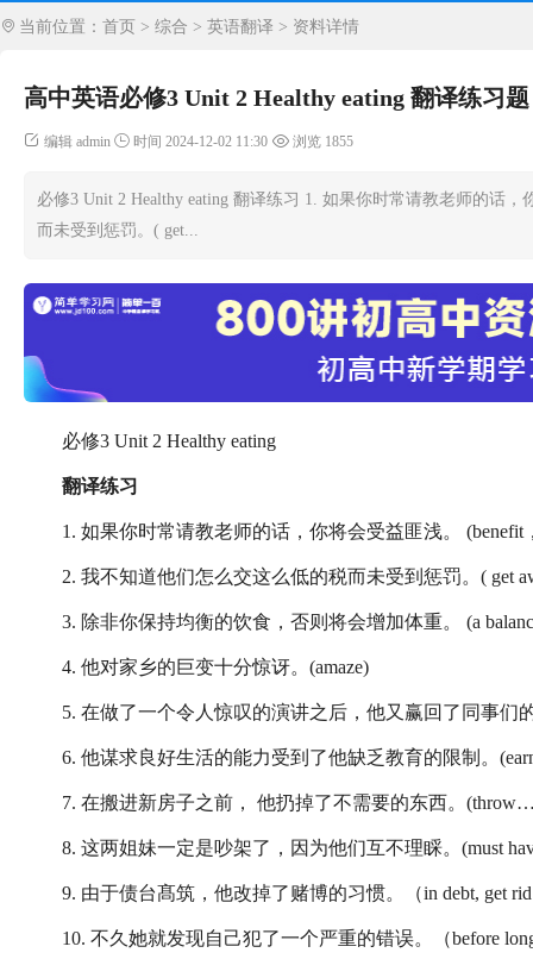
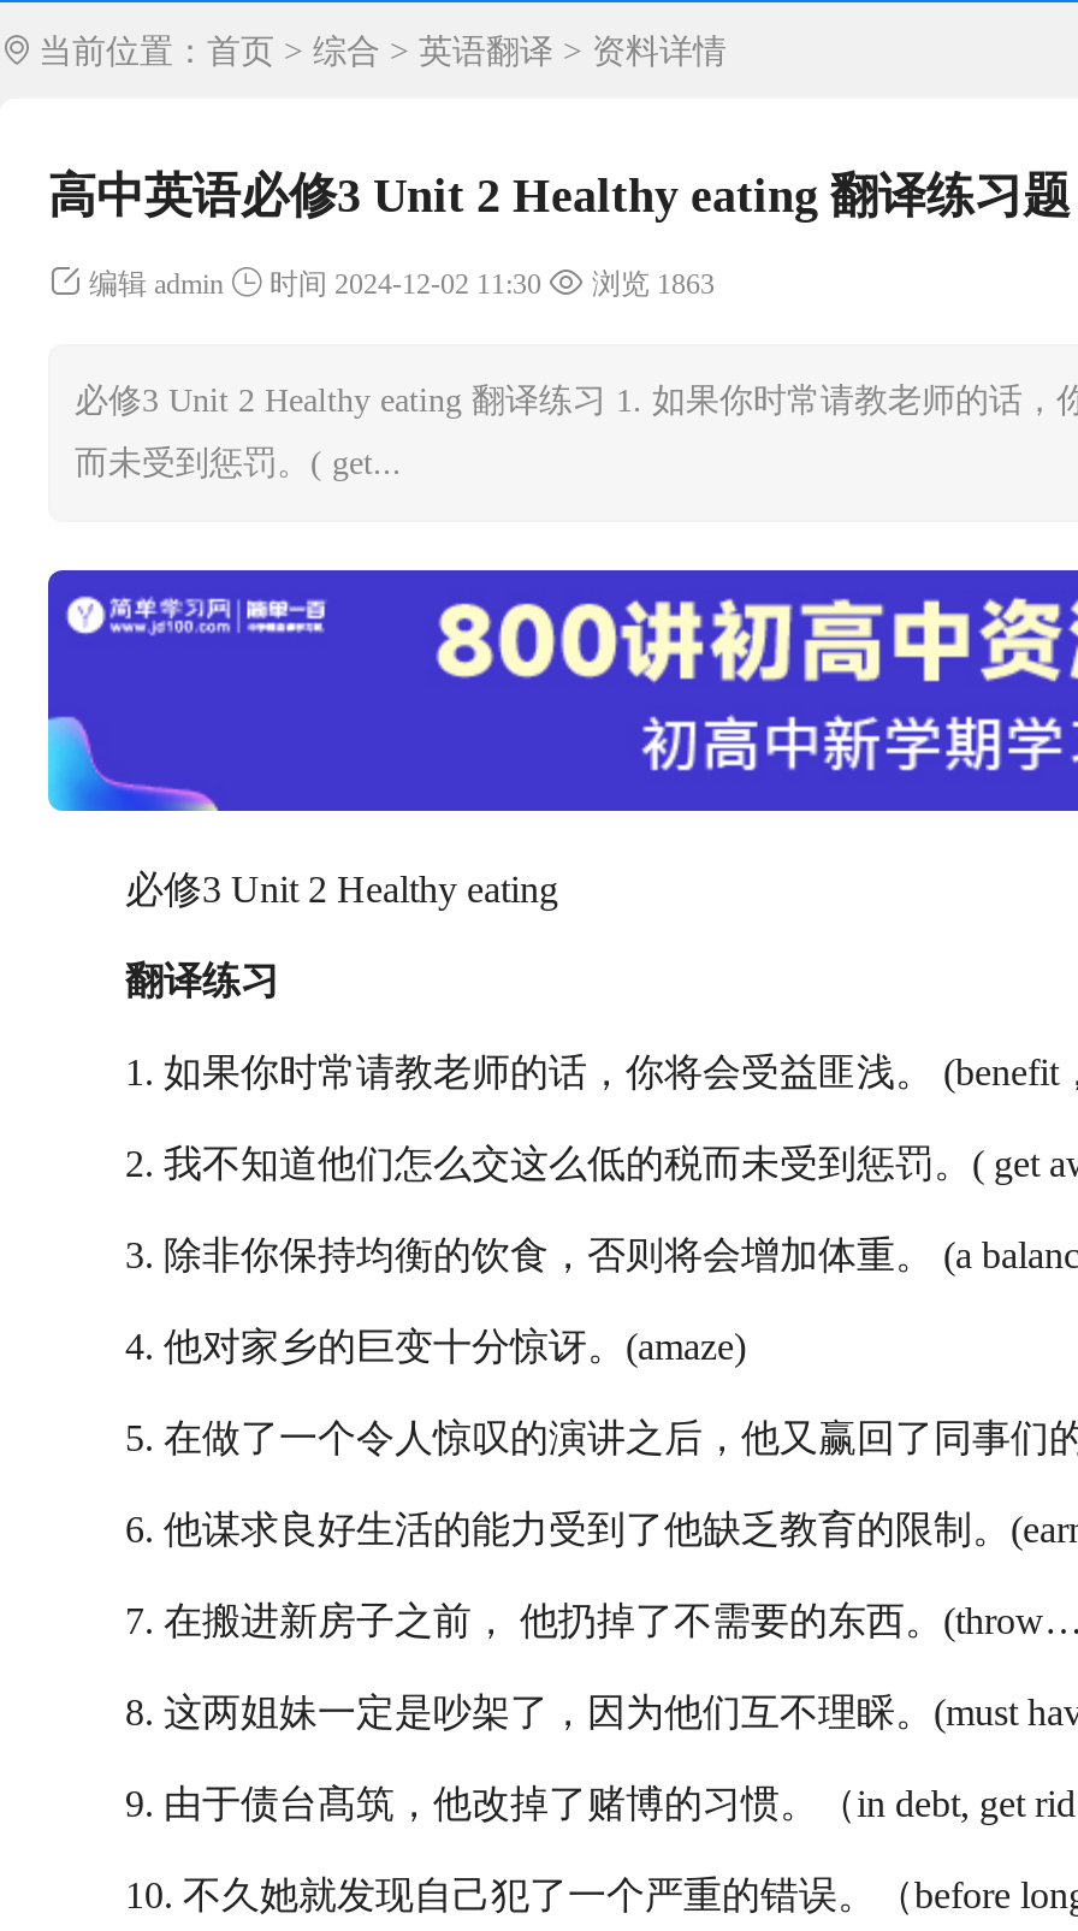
- 编辑 admin 时间 2024-12-02 11:30 浏览 1855
+ 编辑 admin 时间 2024-12-02 11:30 浏览 1863
